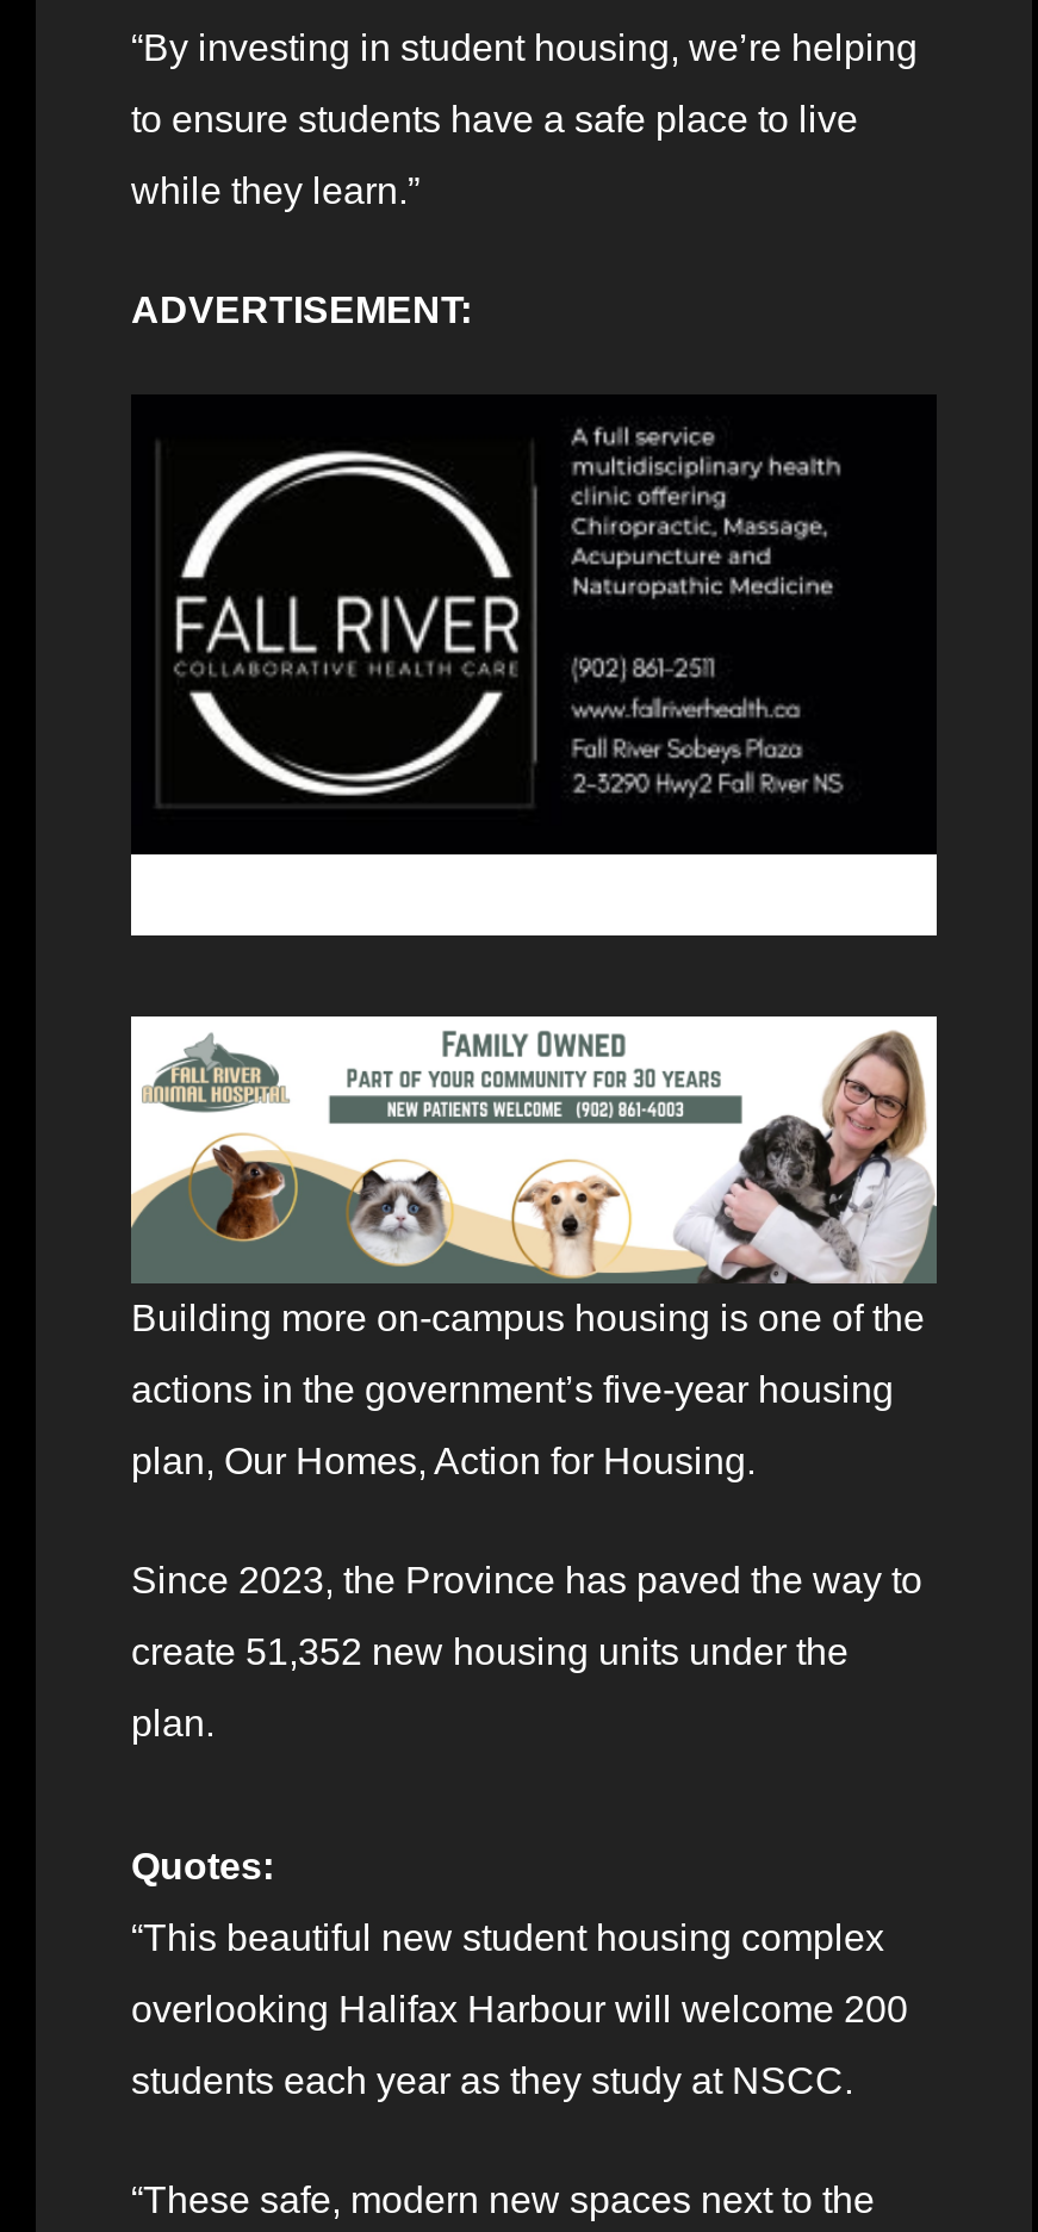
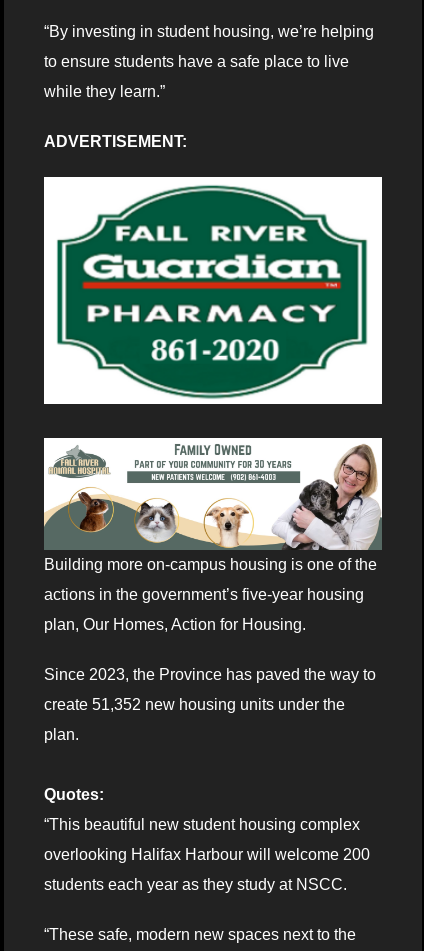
- [image]
+ [image]
